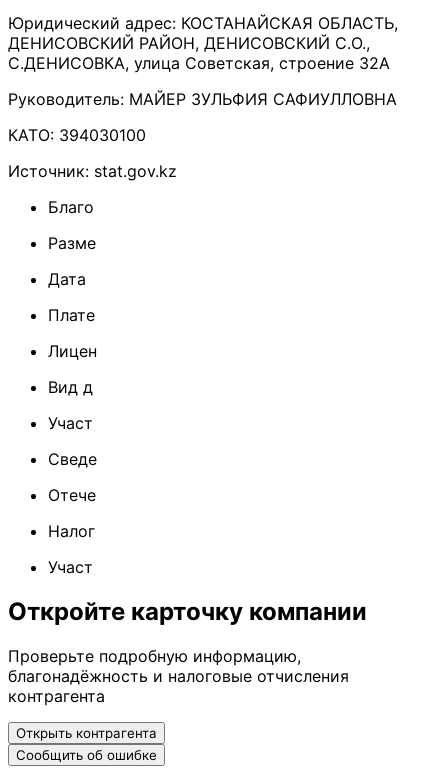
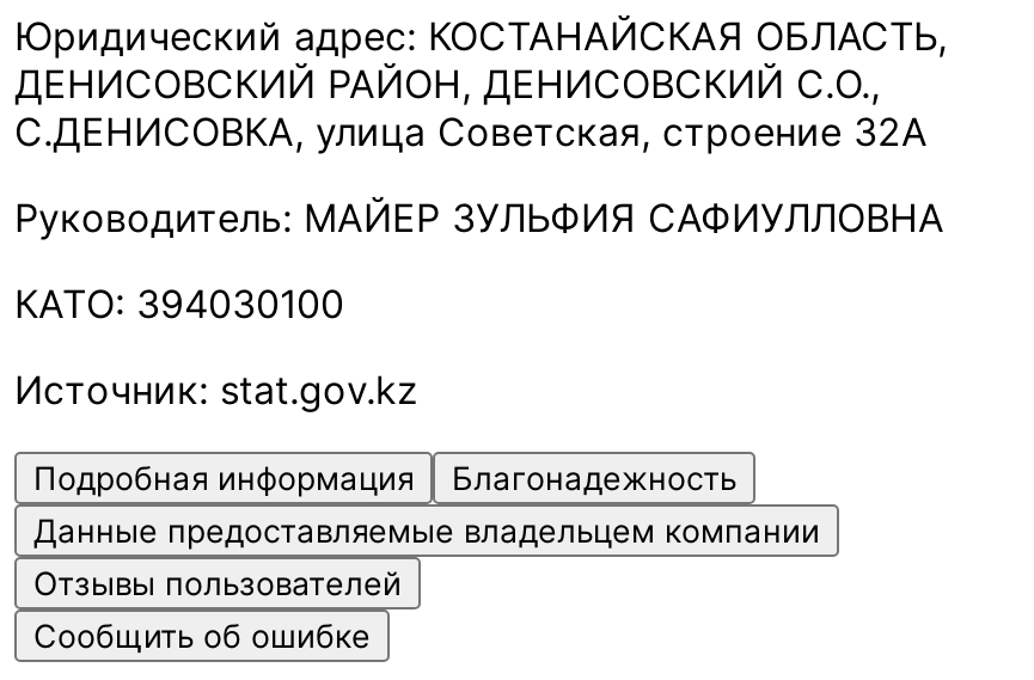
- Благо
- Разме
- Дата
- Плате
- Лицен
- Вид д
- Участ
- Сведе
- Отече
- Налог
- Участ
- Откройте карточку компании
- Проверьте подробную информацию,
- благонадёжность и налоговые отчисления
- контрагента
- Открыть контрагента
+ Подробная информация
+ Благонадежность
+ Данные предоставляемые владельцем компании
+ Отзывы пользователей
